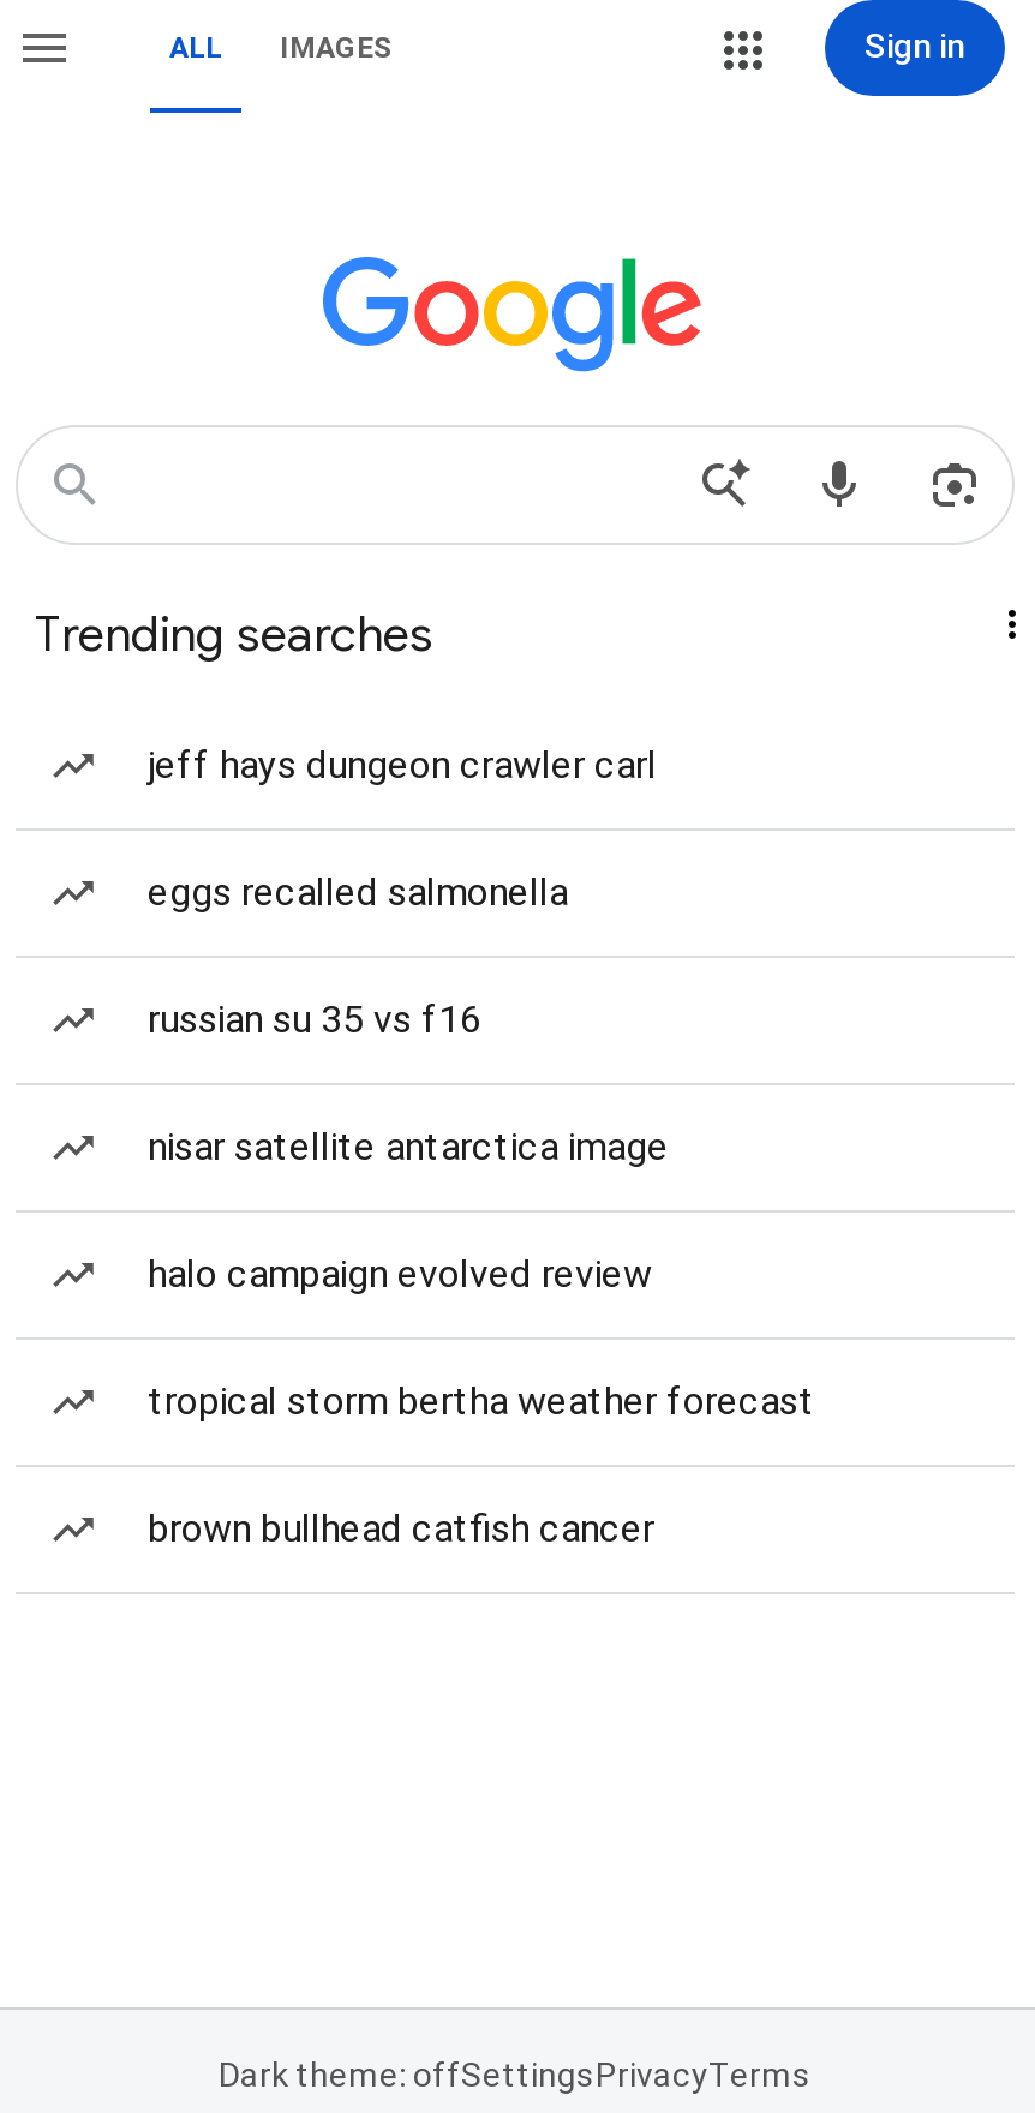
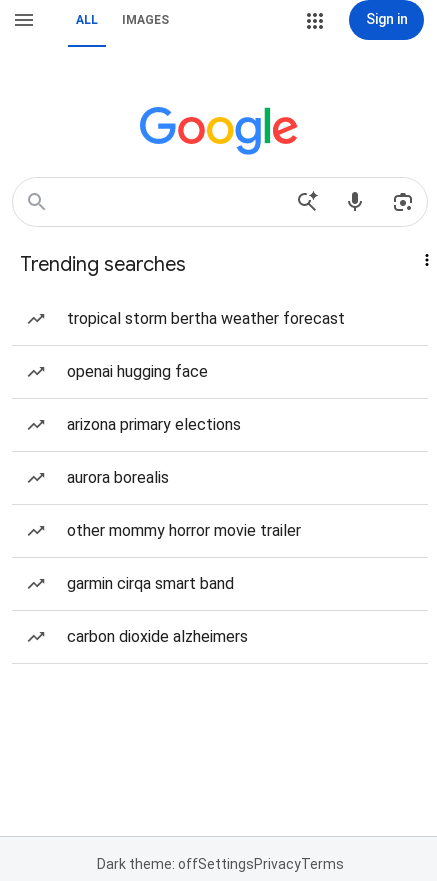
- jeff hays dungeon crawler carl
- eggs recalled salmonella
- russian su 35 vs f16
- nisar satellite antarctica image
- halo campaign evolved review

moved up: tropical storm bertha weather forecast

- brown bullhead catfish cancer
+ openai hugging face
+ arizona primary elections
+ aurora borealis
+ other mommy horror movie trailer
+ garmin cirqa smart band
+ carbon dioxide alzheimers
